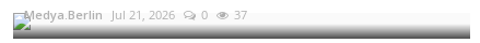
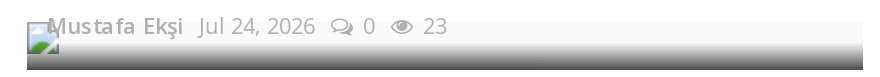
- Medya.Berlin Jul 21, 2026
+ Mustafa Ekşi Jul 24, 2026

- 37
+ 23
